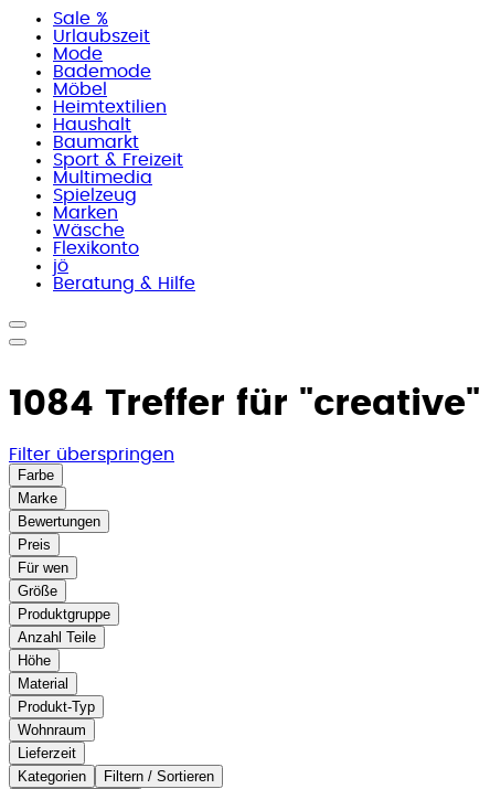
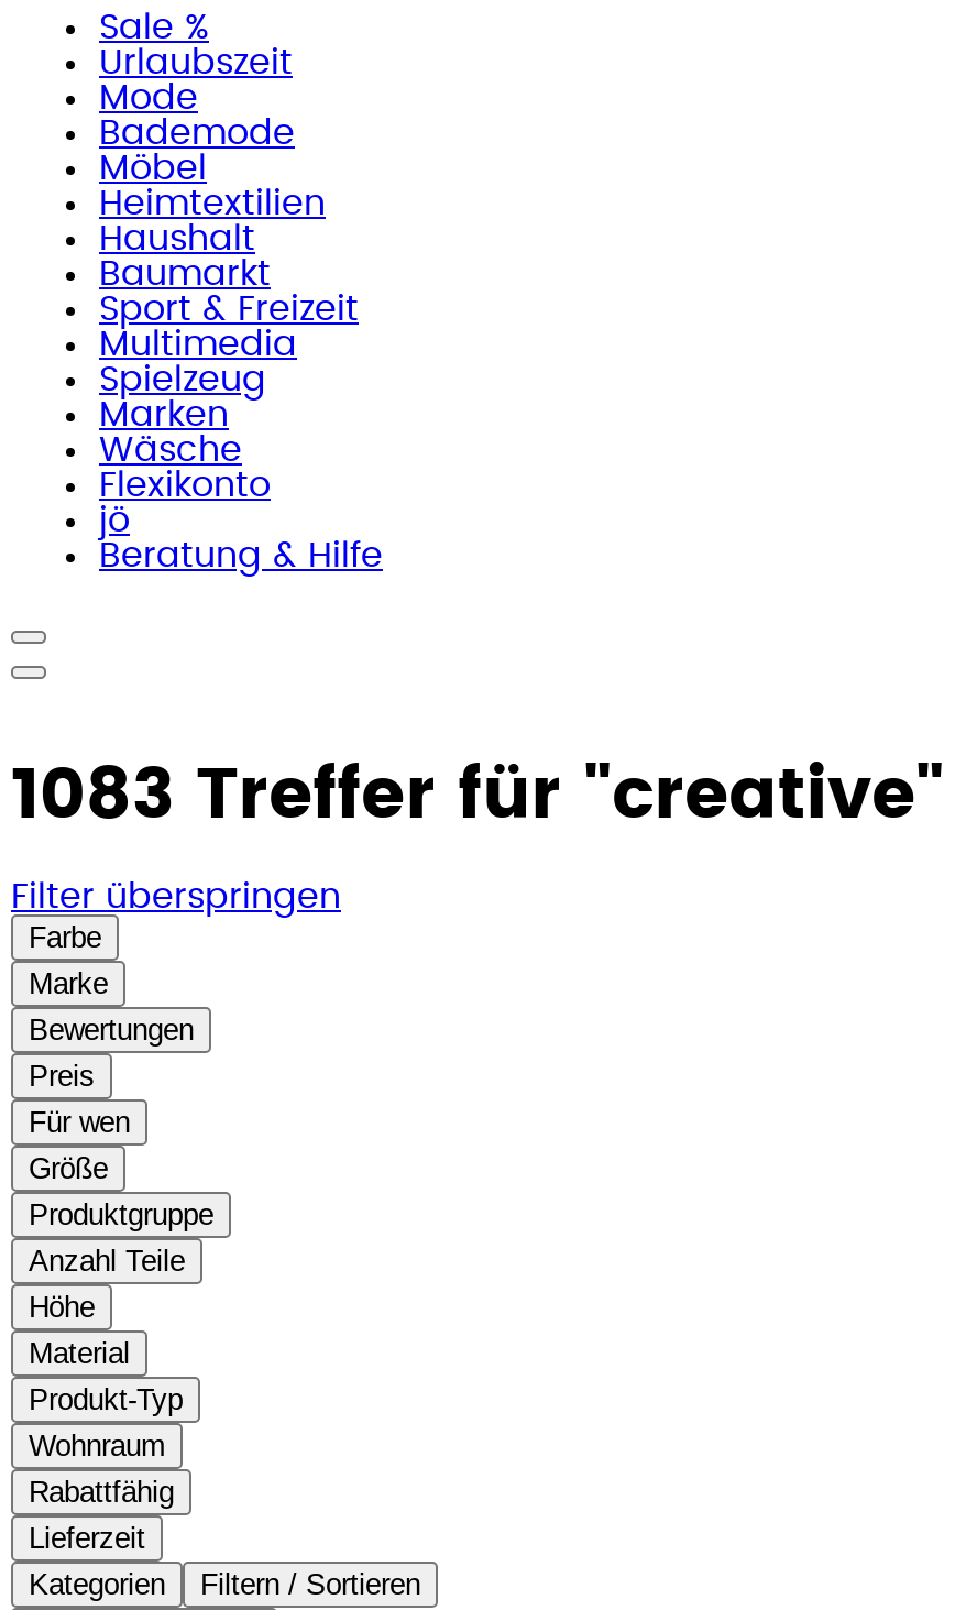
- 1084 Treffer für "creative"
+ 1083 Treffer für "creative"

+ Rabattfähig
